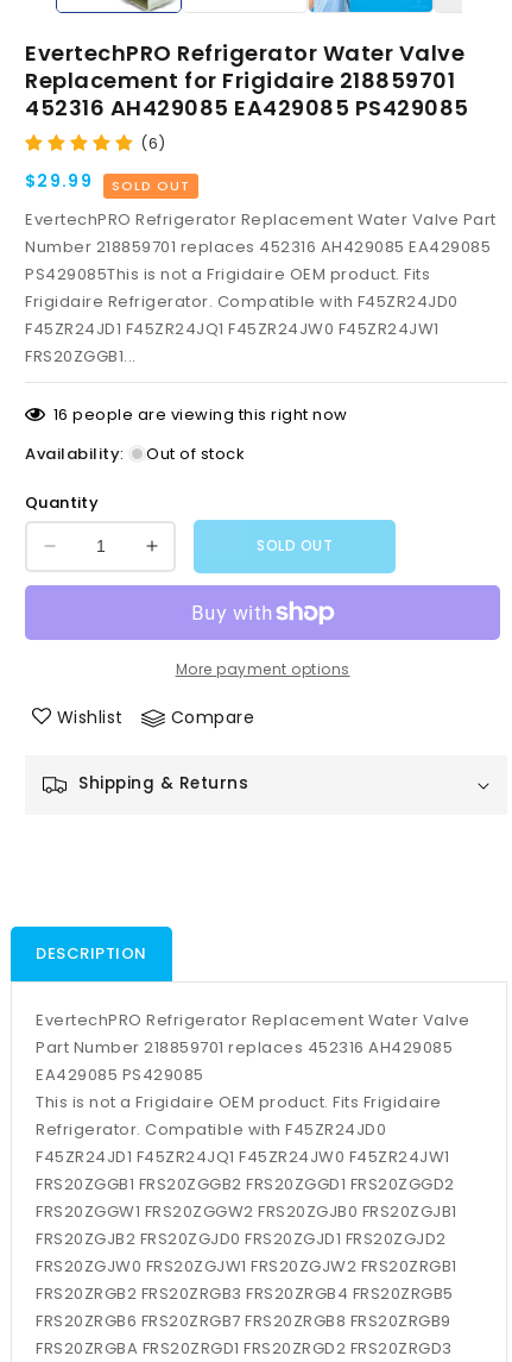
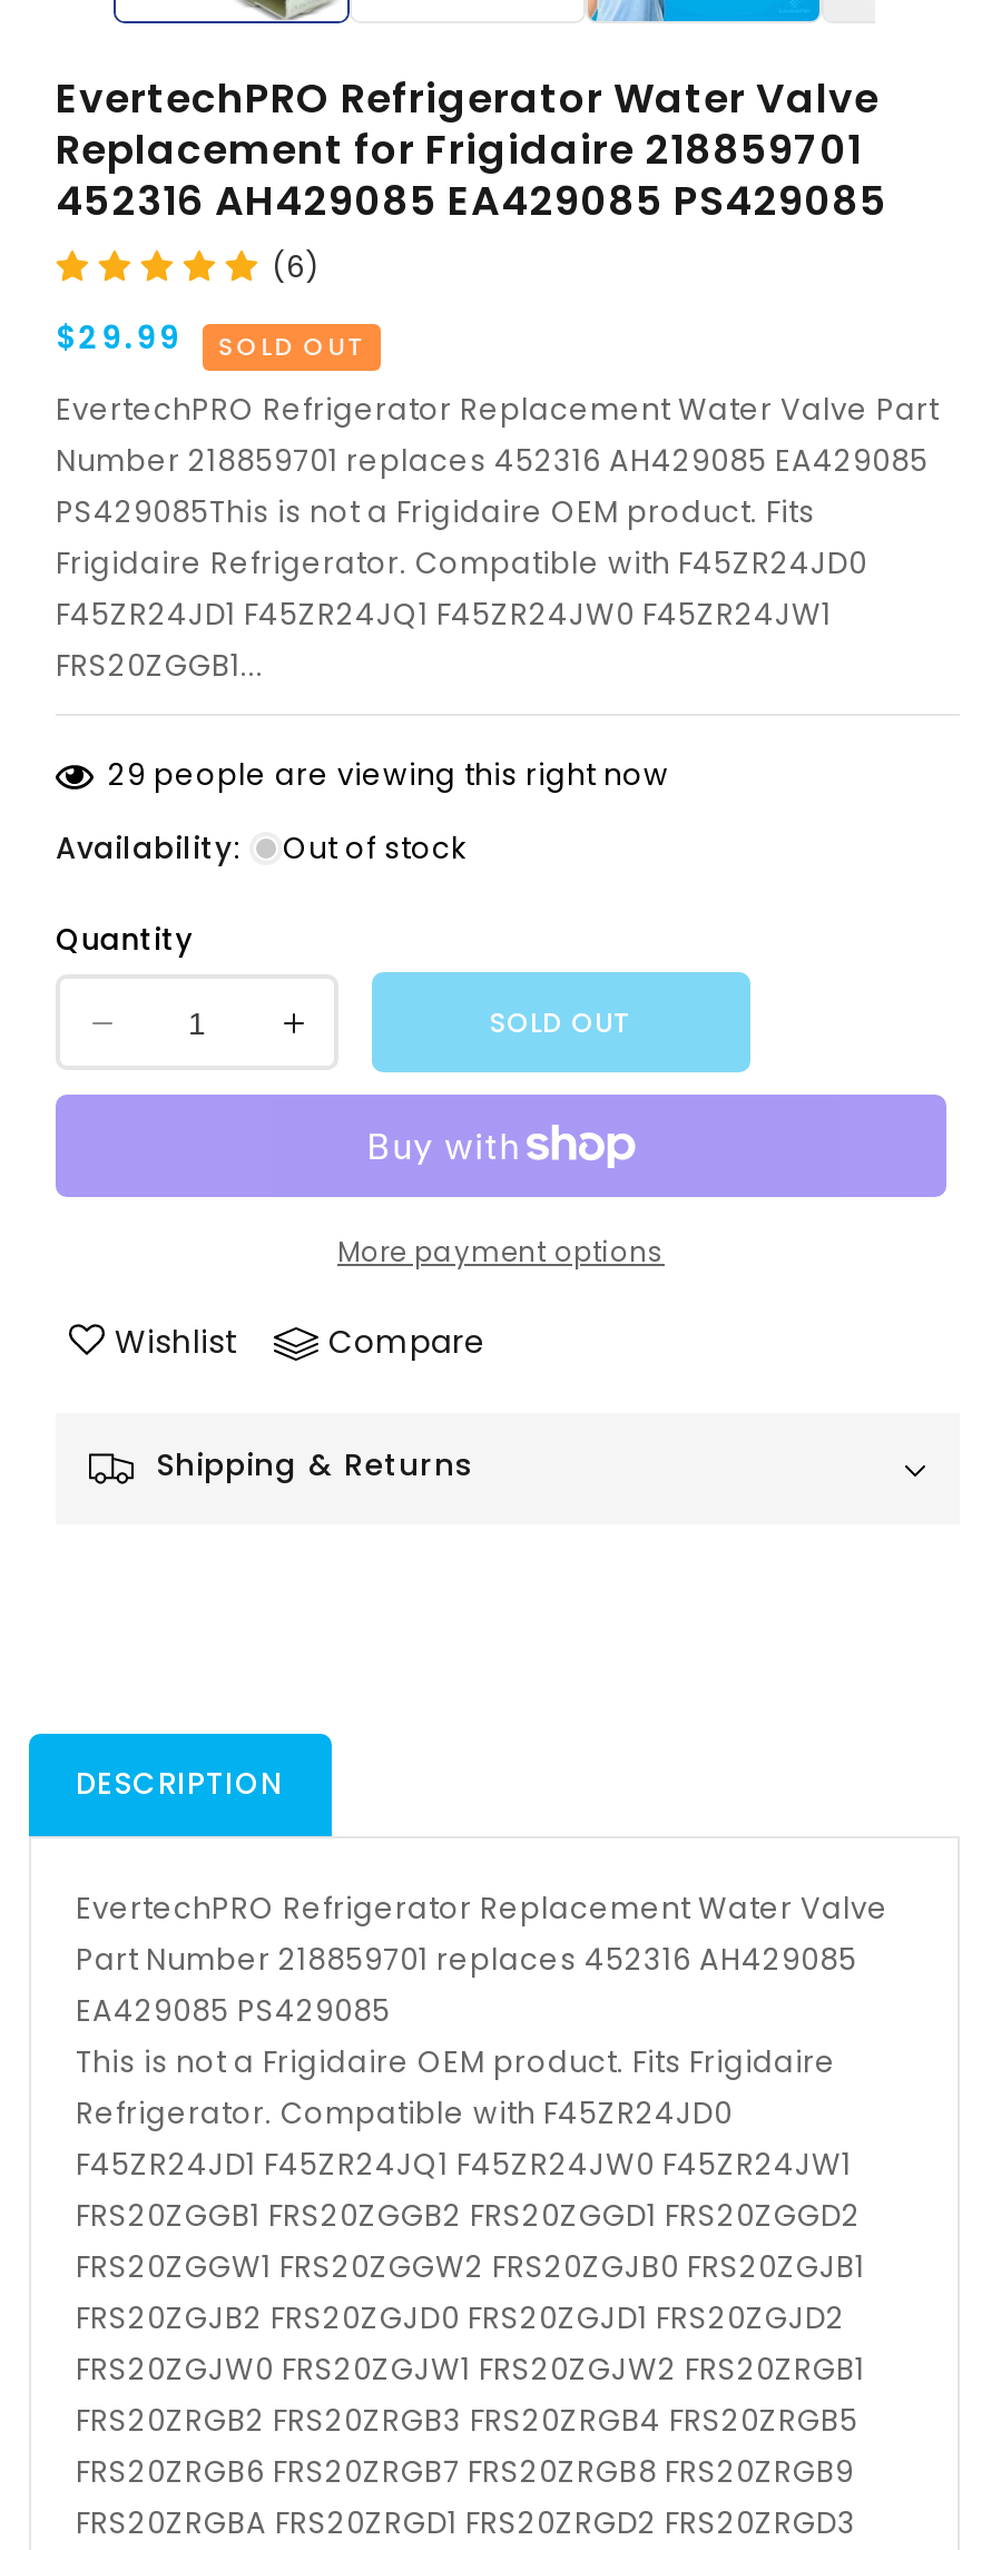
- 16 people are viewing this right now
+ 29 people are viewing this right now
